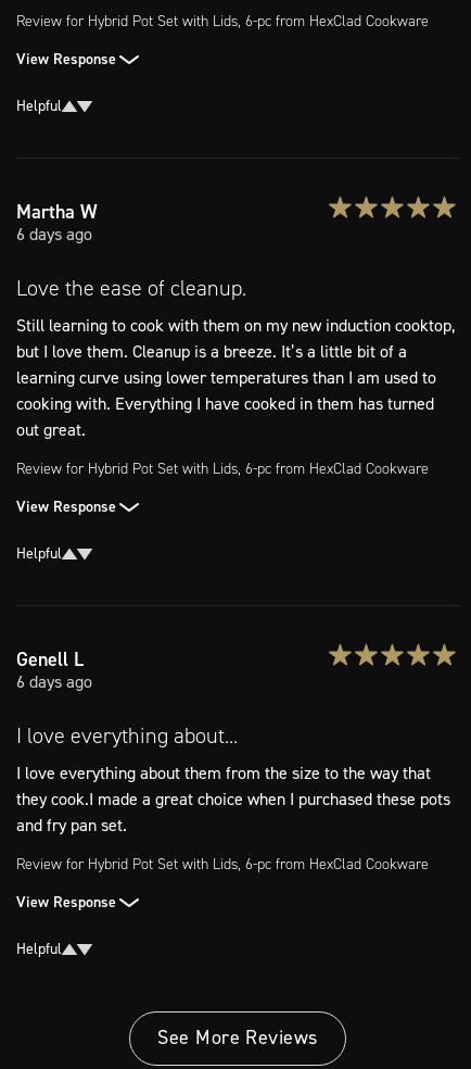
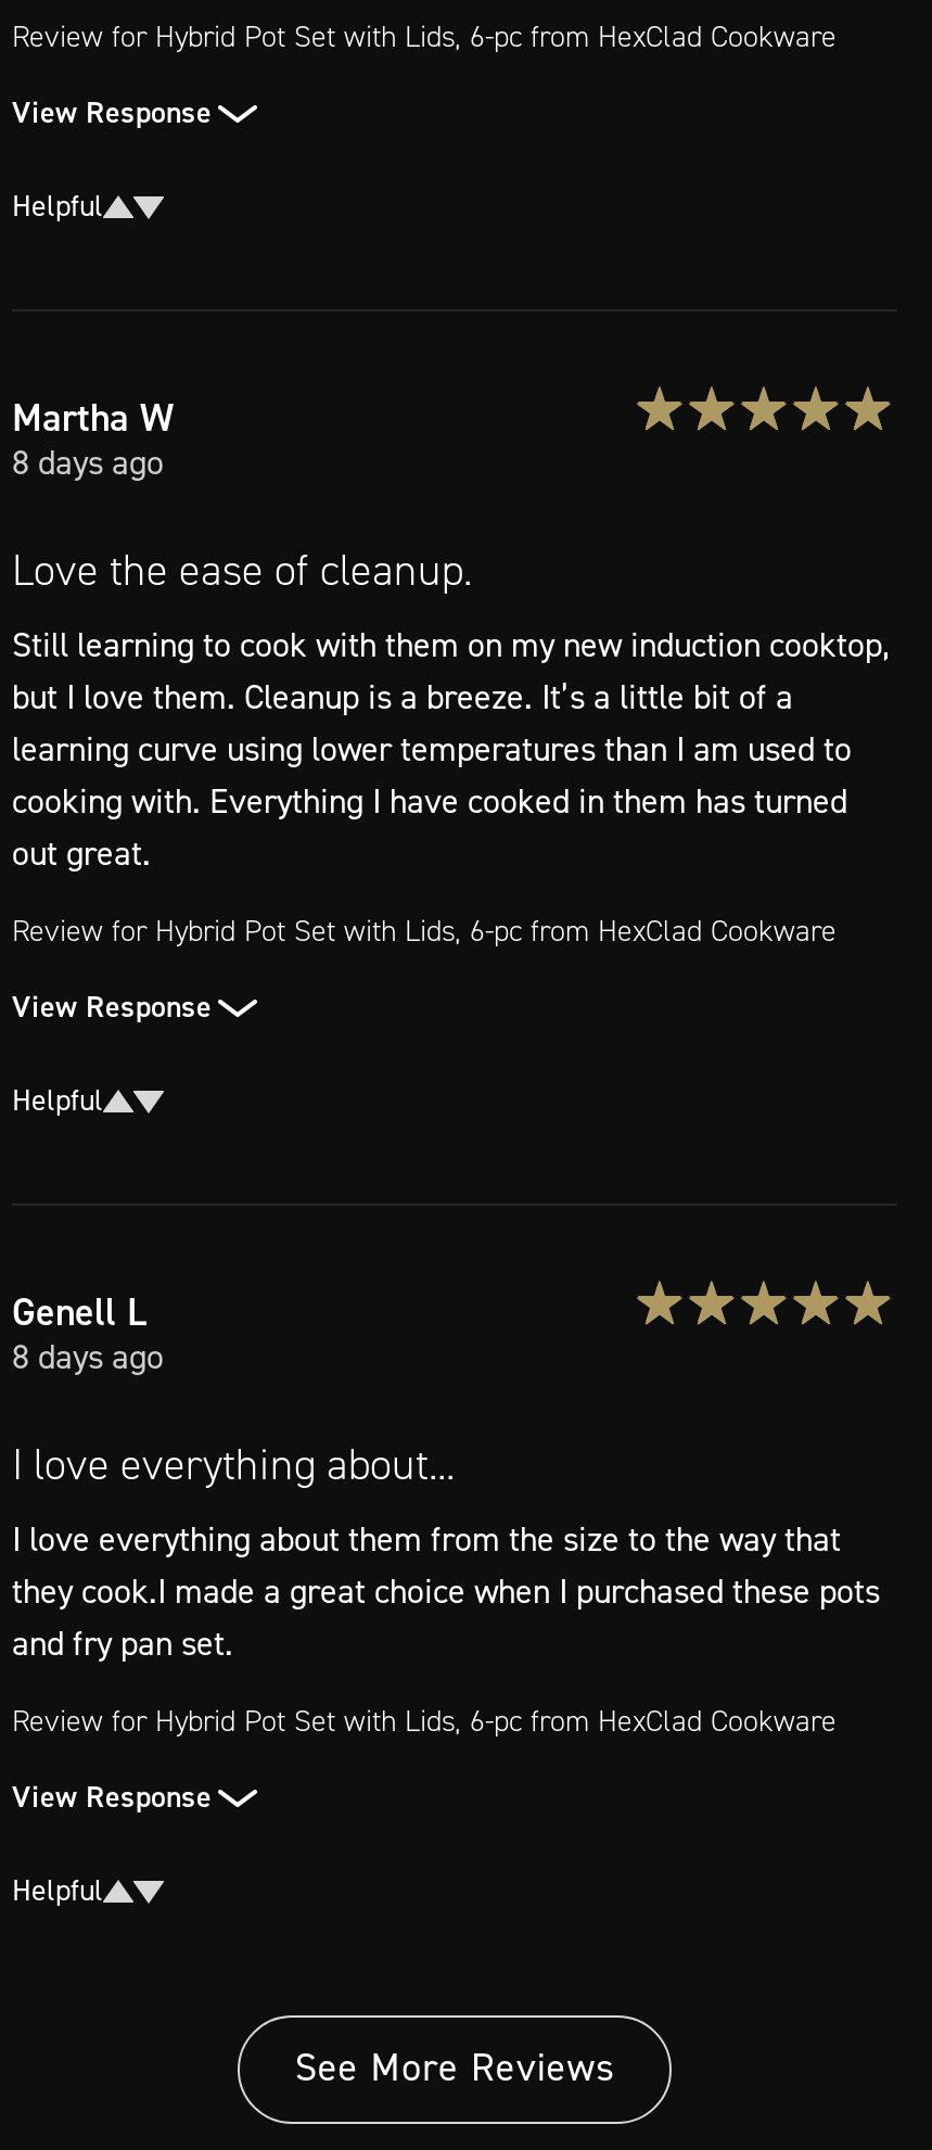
- 6 days ago
+ 8 days ago

- 6 days ago
+ 8 days ago
